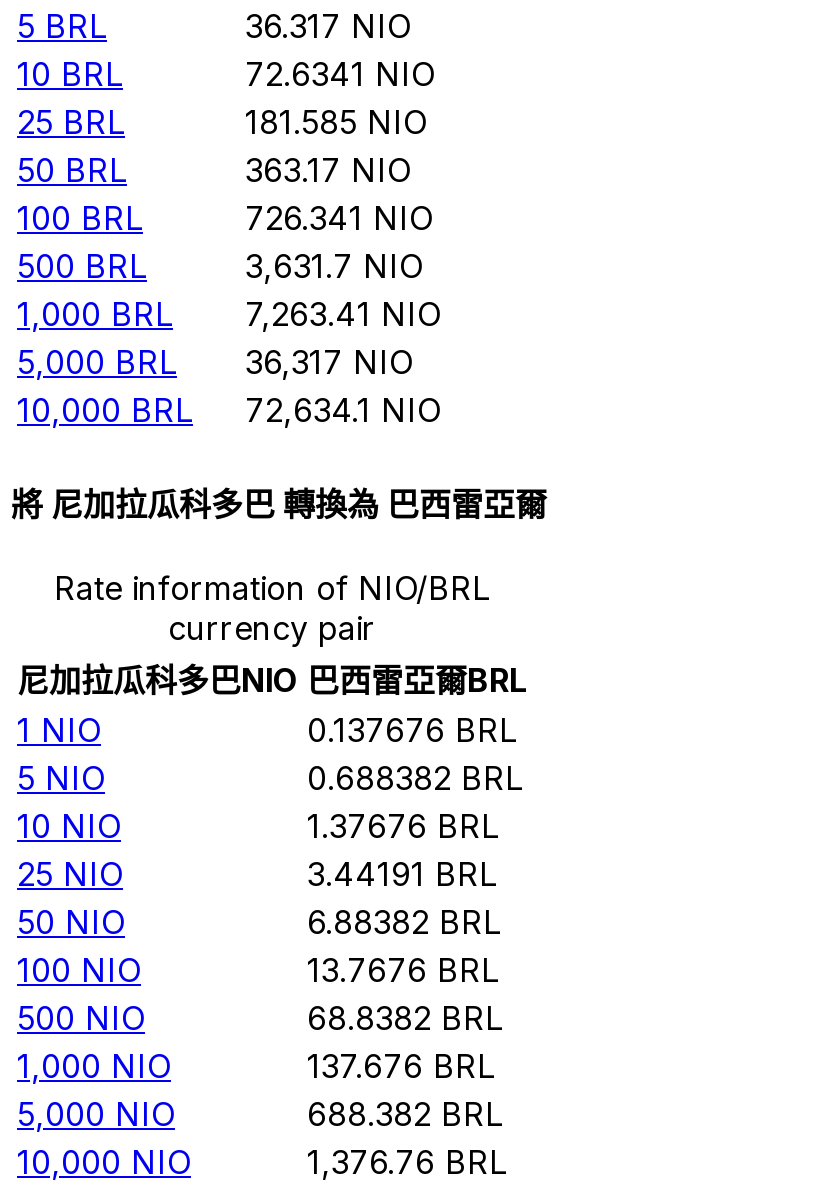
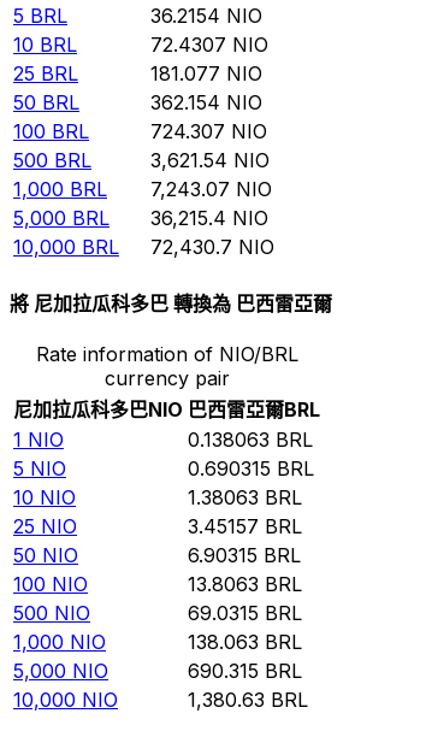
- 36.317 NIO
+ 36.2154 NIO

- 72.6341 NIO
+ 72.4307 NIO

- 181.585 NIO
+ 181.077 NIO

- 363.17 NIO
+ 362.154 NIO

- 726.341 NIO
+ 724.307 NIO

- 3,631.7 NIO
+ 3,621.54 NIO

- 1,000 BRL 7,263.41 NIO
+ 1,000 BRL 7,243.07 NIO

- 5,000 BRL 36,317 NIO
+ 5,000 BRL 36,215.4 NIO

- 10,000 BRL 72,634.1 NIO
+ 10,000 BRL 72,430.7 NIO

- 0.137676 BRL
+ 0.138063 BRL

- 0.688382 BRL
+ 0.690315 BRL

- 1.37676 BRL
+ 1.38063 BRL

- 3.44191 BRL
+ 3.45157 BRL

- 6.88382 BRL
+ 6.90315 BRL

- 13.7676 BRL
+ 13.8063 BRL

- 68.8382 BRL
+ 69.0315 BRL

- 137.676 BRL
+ 138.063 BRL

- 688.382 BRL
+ 690.315 BRL

- 1,376.76 BRL
+ 1,380.63 BRL
